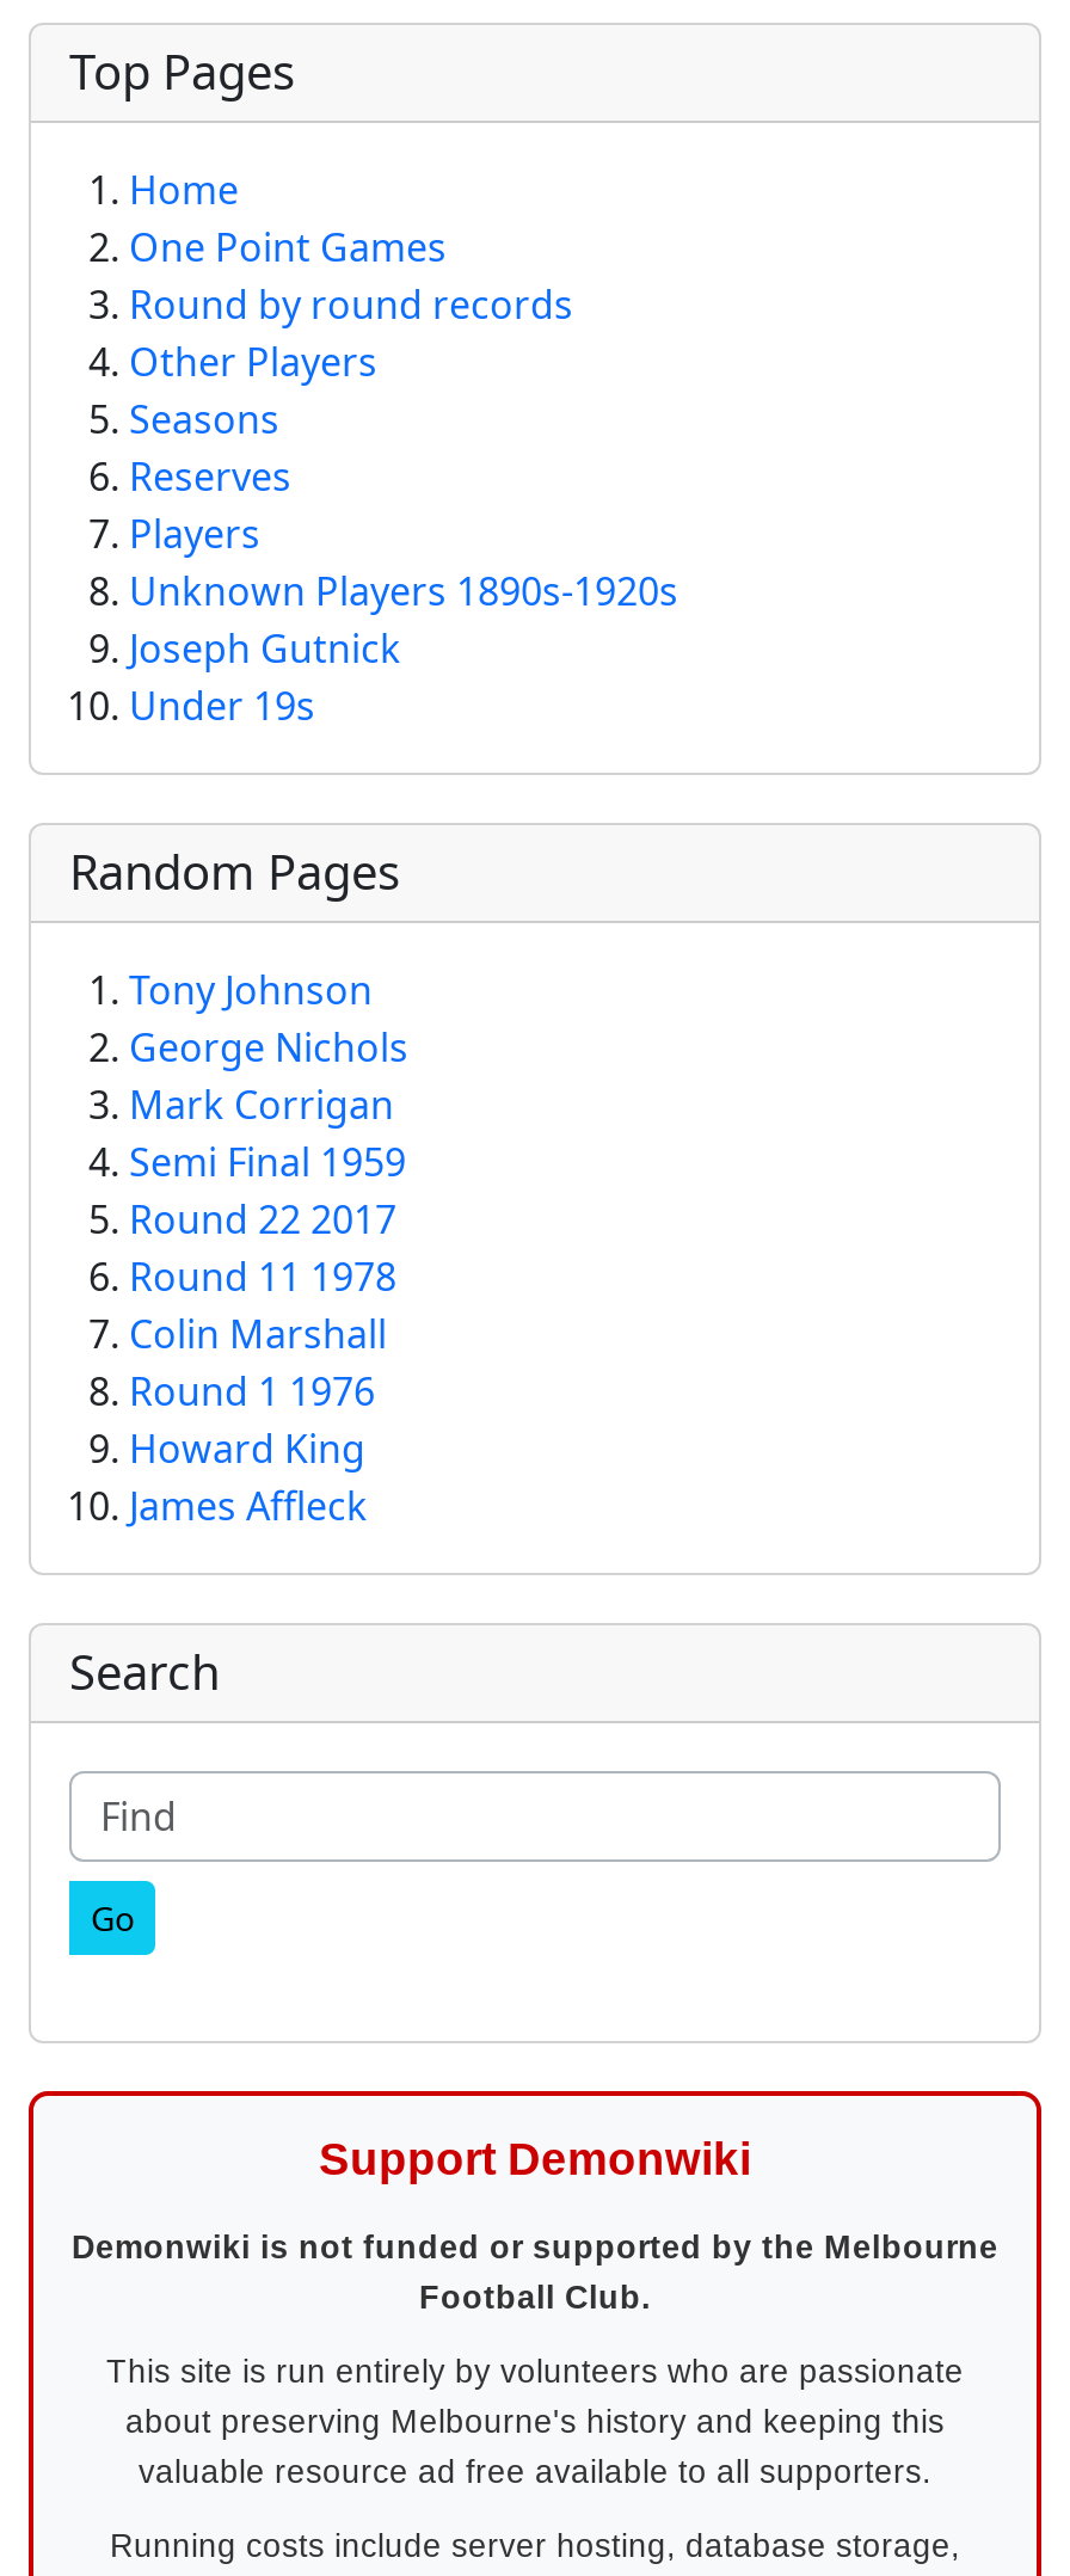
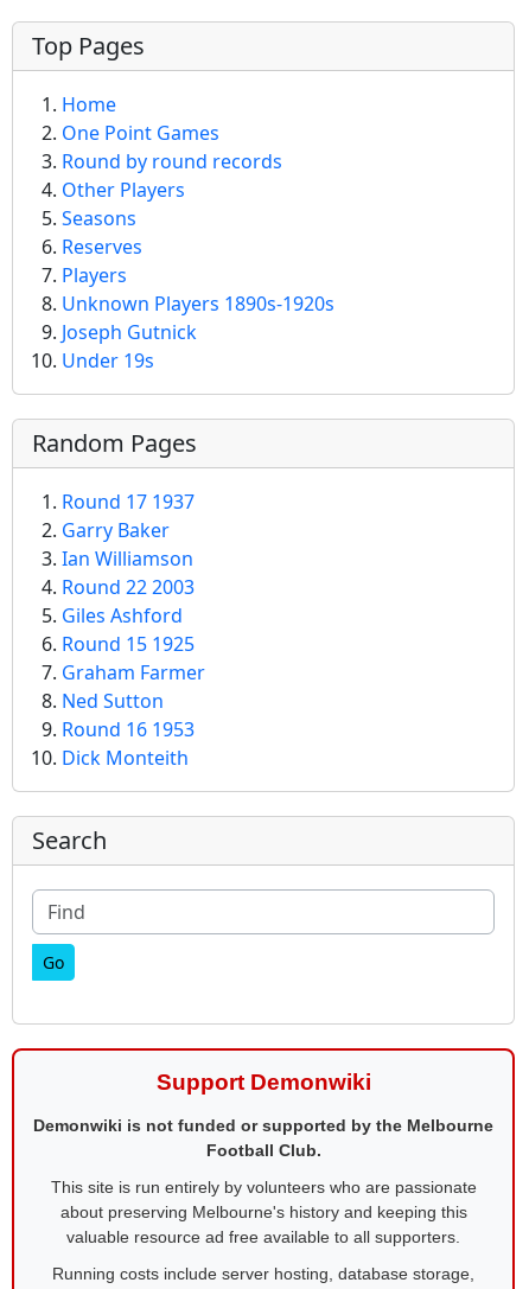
- Tony Johnson
- George Nichols
- Mark Corrigan
- Semi Final 1959
- Round 22 2017
- Round 11 1978
- Colin Marshall
- Round 1 1976
- Howard King
- James Affleck
+ Round 17 1937
+ Garry Baker
+ Ian Williamson
+ Round 22 2003
+ Giles Ashford
+ Round 15 1925
+ Graham Farmer
+ Ned Sutton
+ Round 16 1953
+ Dick Monteith
